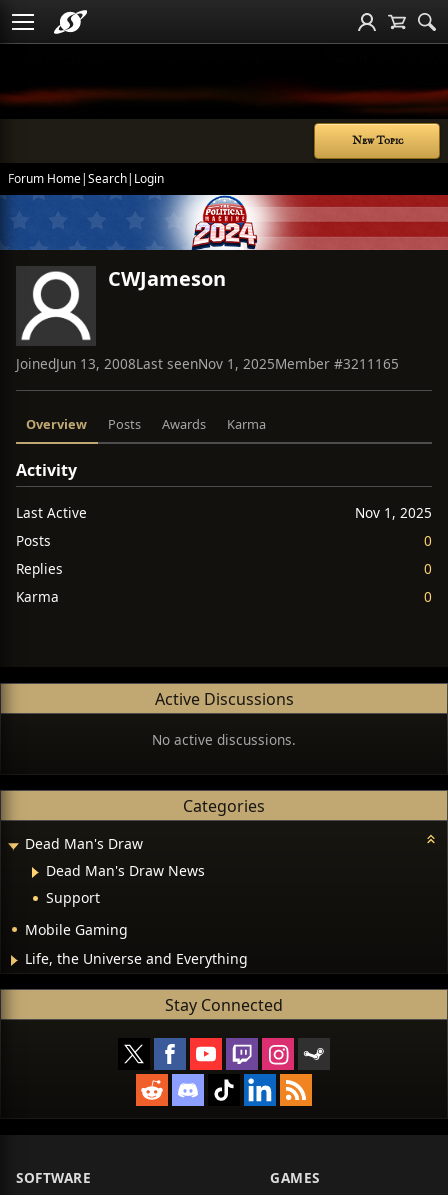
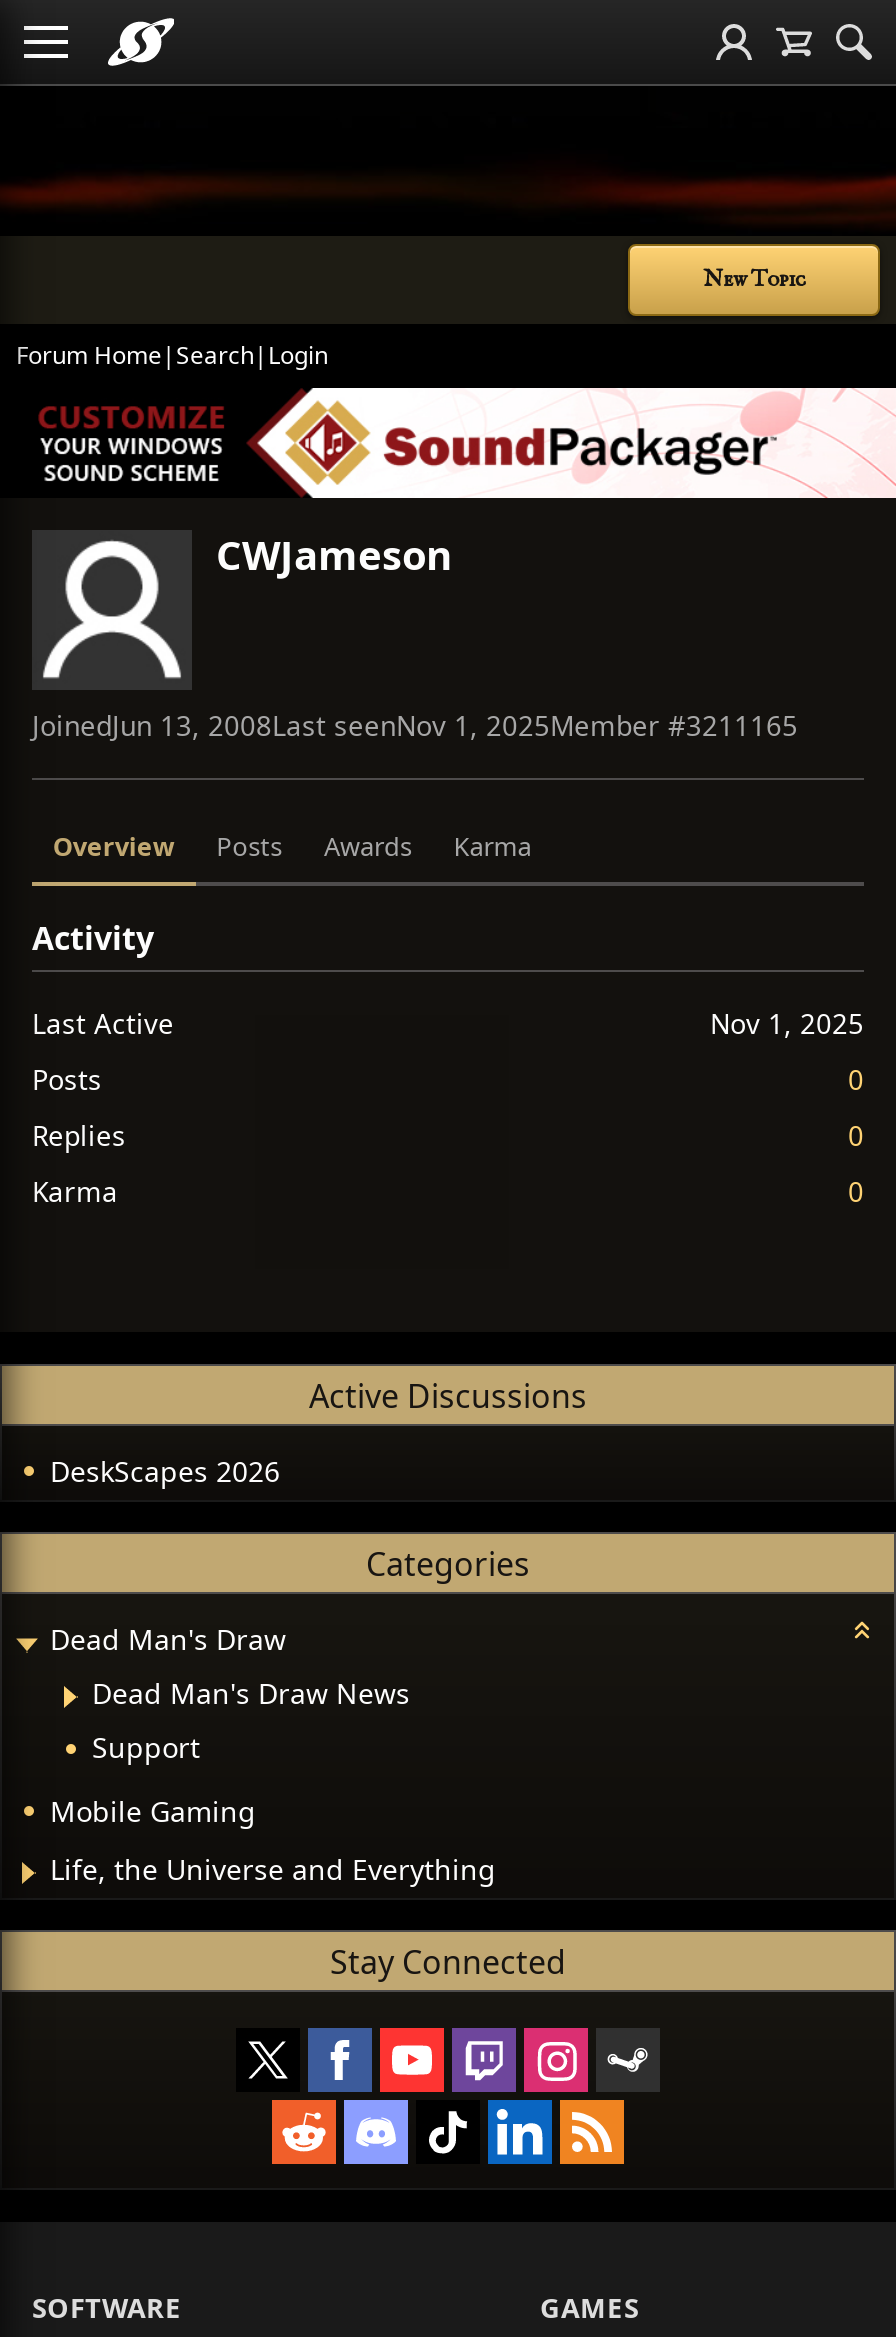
- [image]
+ [image]

- No active discussions.
+ DeskScapes 2026
